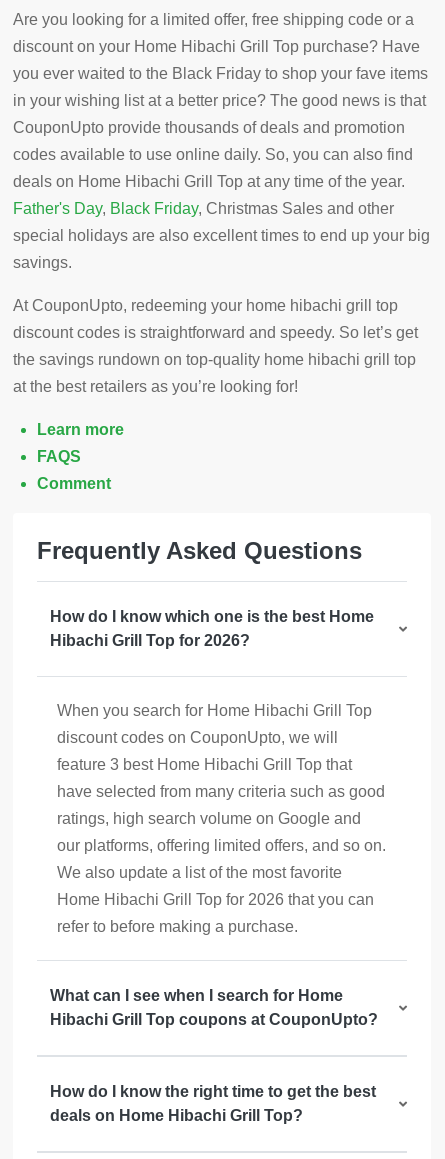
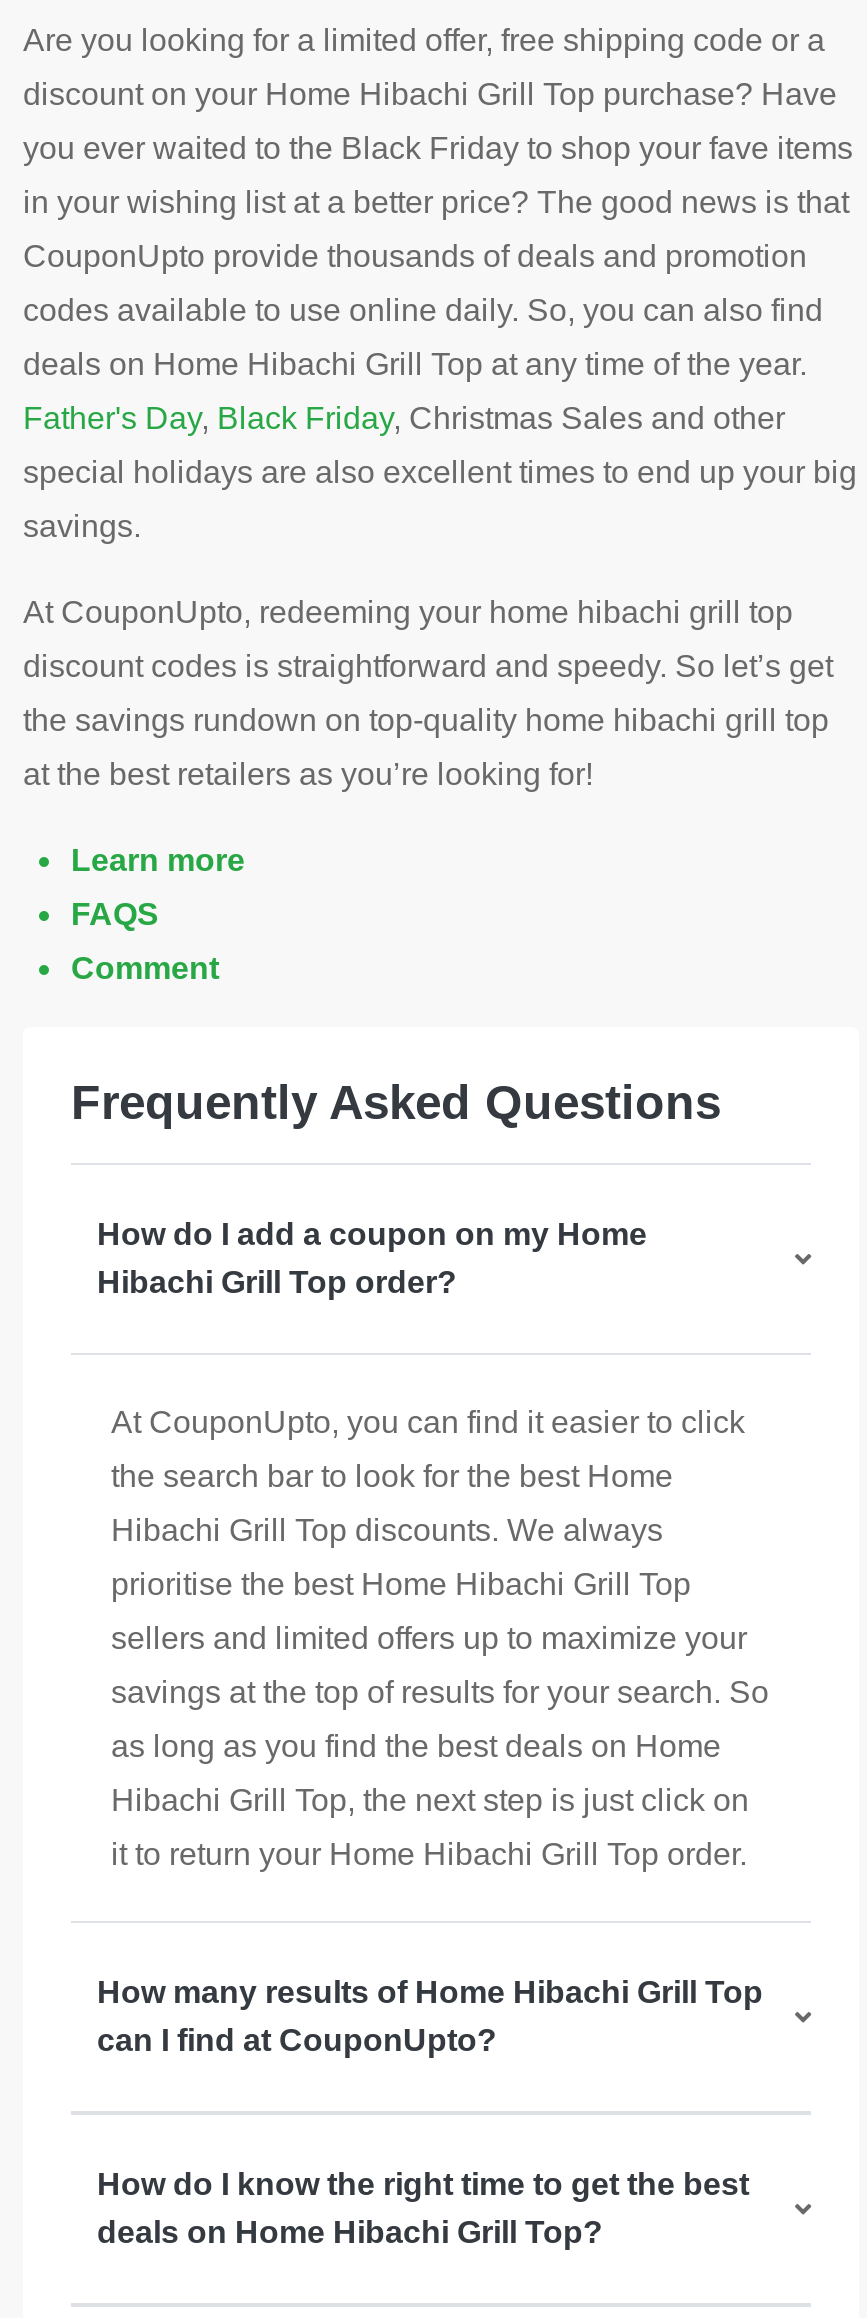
- How do I know which one is the best Home
- Hibachi Grill Top for 2026?
+ How do I add a coupon on my Home
+ Hibachi Grill Top order?

- When you search for Home Hibachi Grill Top
+ At CouponUpto, you can find it easier to click

- discount codes on CouponUpto, we will
+ the search bar to look for the best Home

- feature 3 best Home Hibachi Grill Top that
+ Hibachi Grill Top discounts. We always

- have selected from many criteria such as good
+ prioritise the best Home Hibachi Grill Top

- ratings, high search volume on Google and
+ sellers and limited offers up to maximize your

- our platforms, offering limited offers, and so on.
+ savings at the top of results for your search. So

- We also update a list of the most favorite
+ as long as you find the best deals on Home

- Home Hibachi Grill Top for 2026 that you can
+ Hibachi Grill Top, the next step is just click on

- refer to before making a purchase.
+ it to return your Home Hibachi Grill Top order.

- What can I see when I search for Home
- Hibachi Grill Top coupons at CouponUpto?
+ How many results of Home Hibachi Grill Top
+ can I find at CouponUpto?
